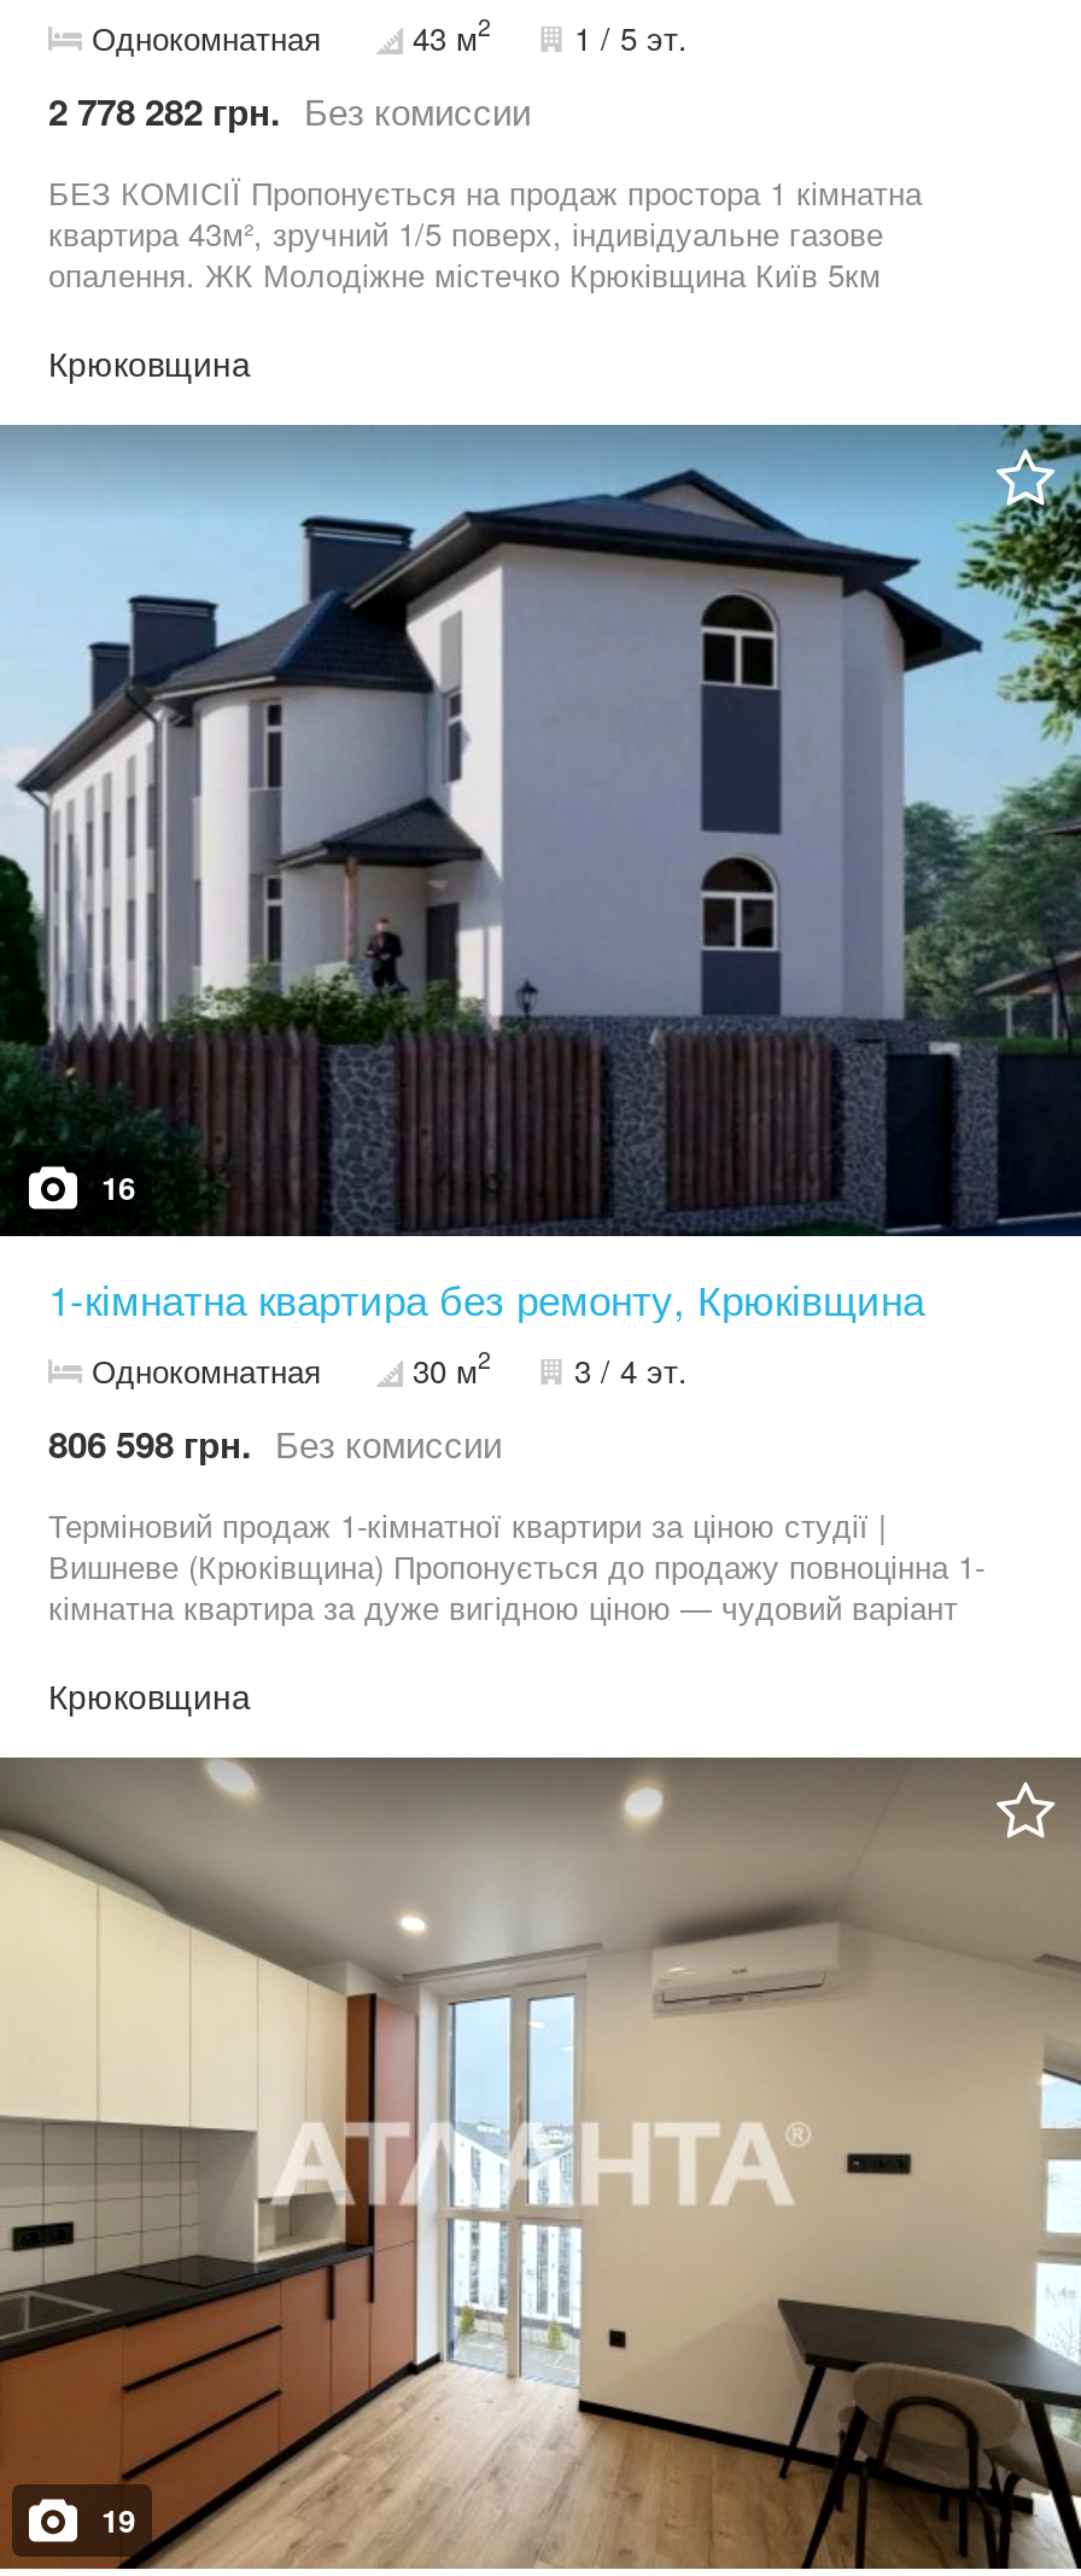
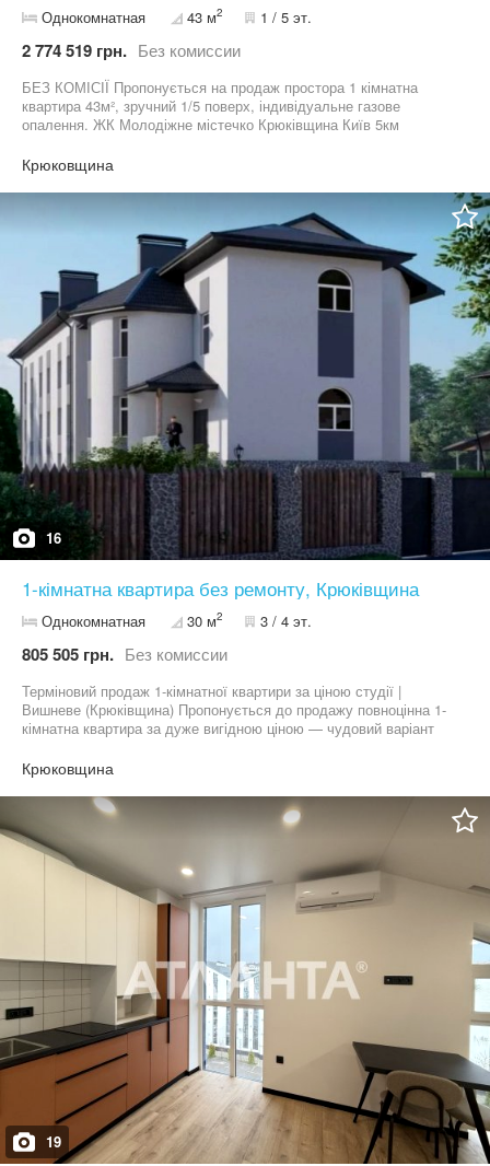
- 2 778 282 грн. Без комиссии
+ 2 774 519 грн. Без комиссии

- 806 598 грн. Без комиссии
+ 805 505 грн. Без комиссии
